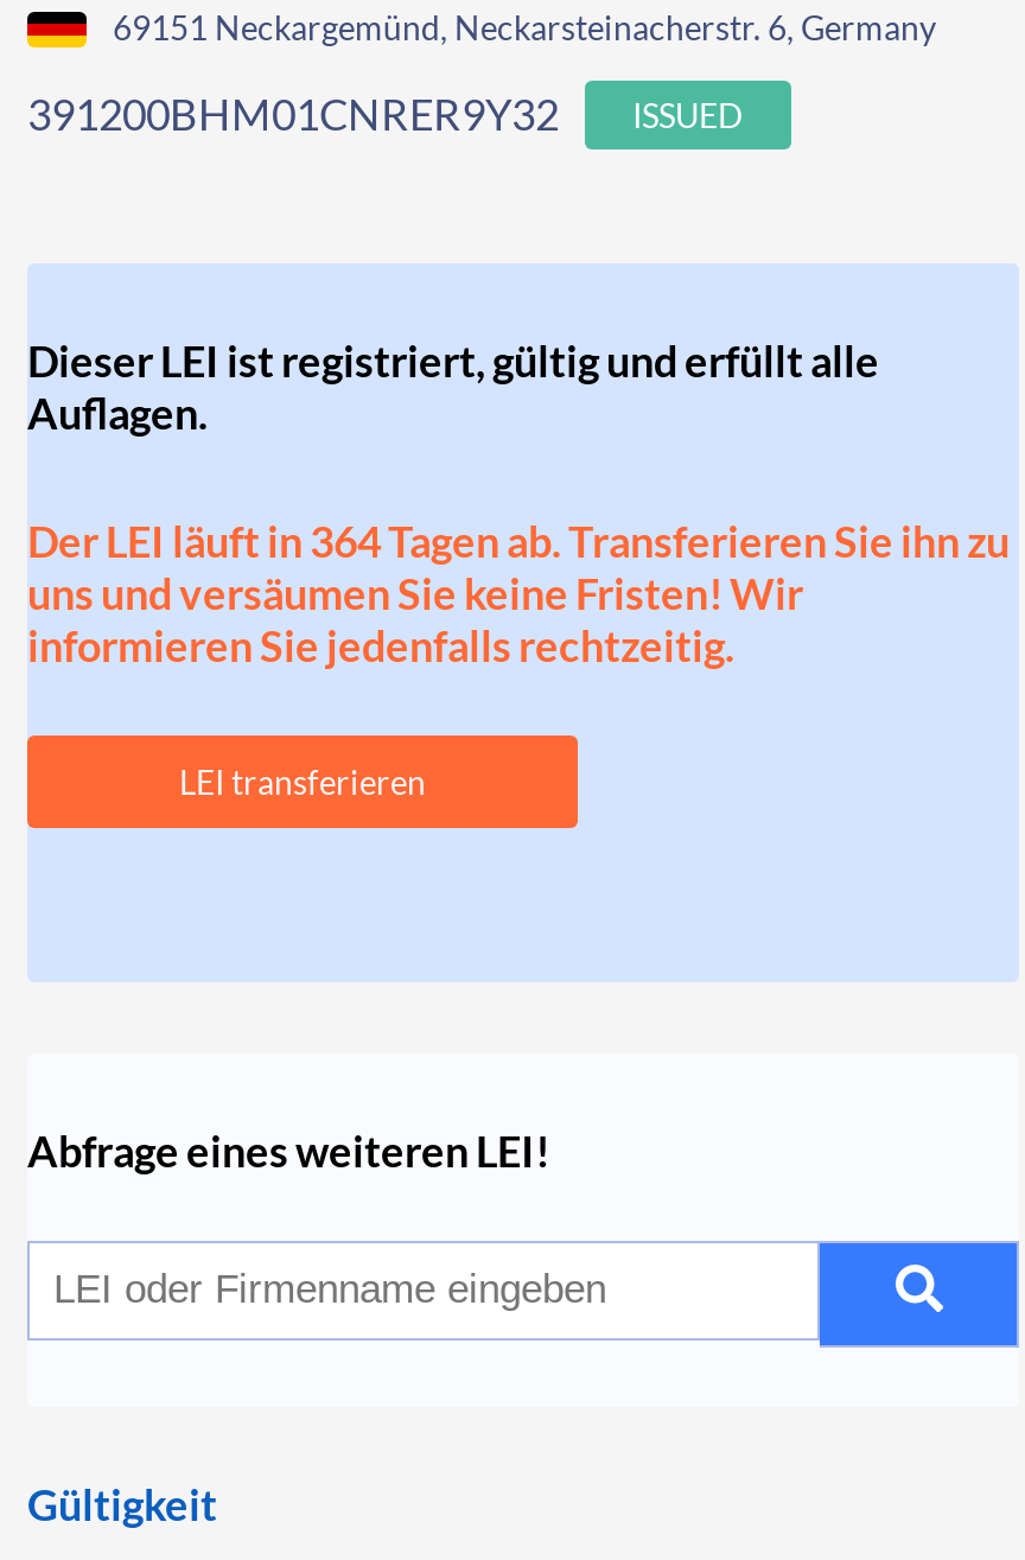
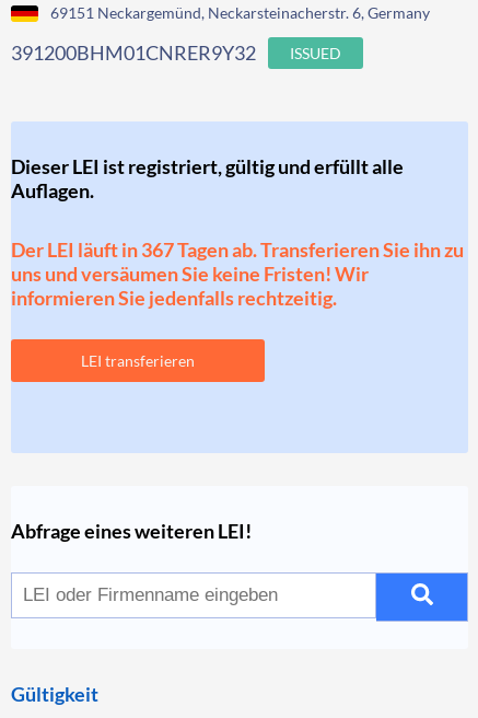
- Der LEI läuft in 364 Tagen ab. Transferieren Sie ihn zu
+ Der LEI läuft in 367 Tagen ab. Transferieren Sie ihn zu
